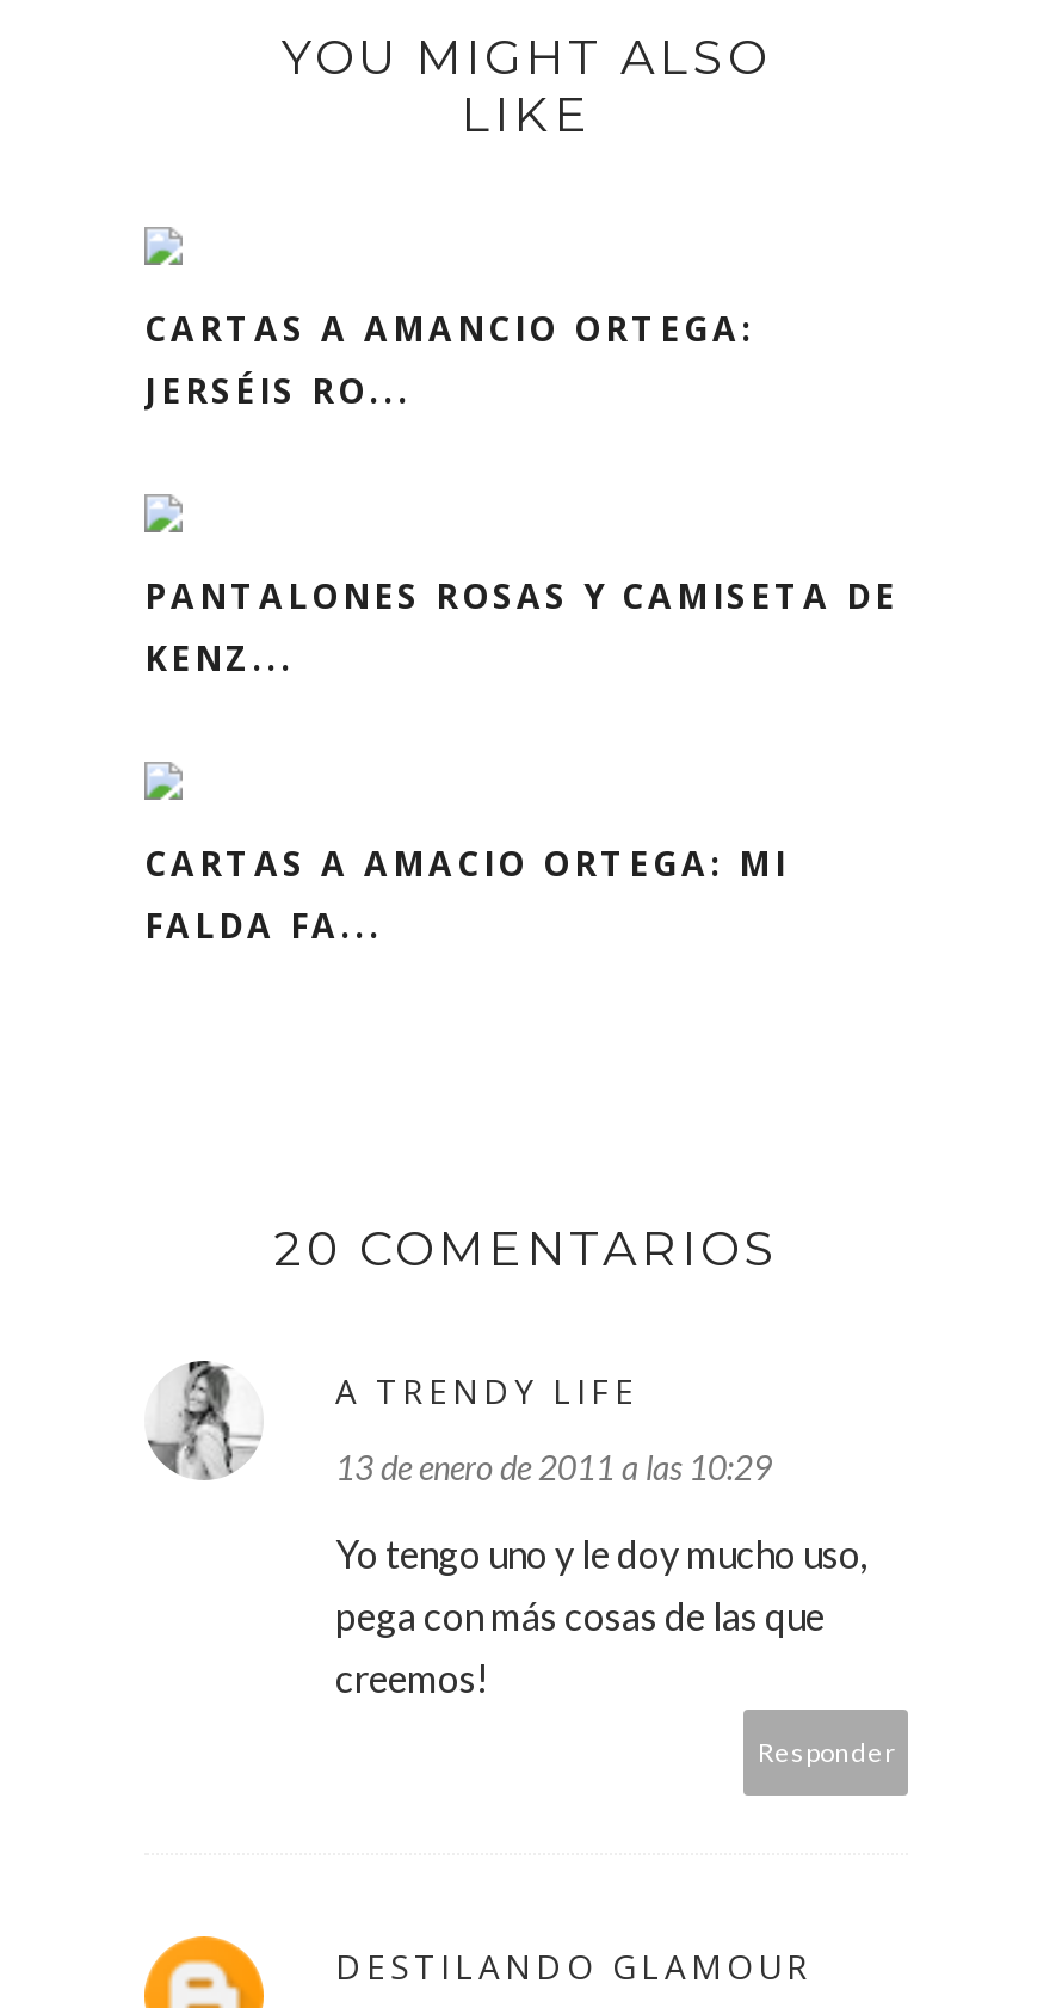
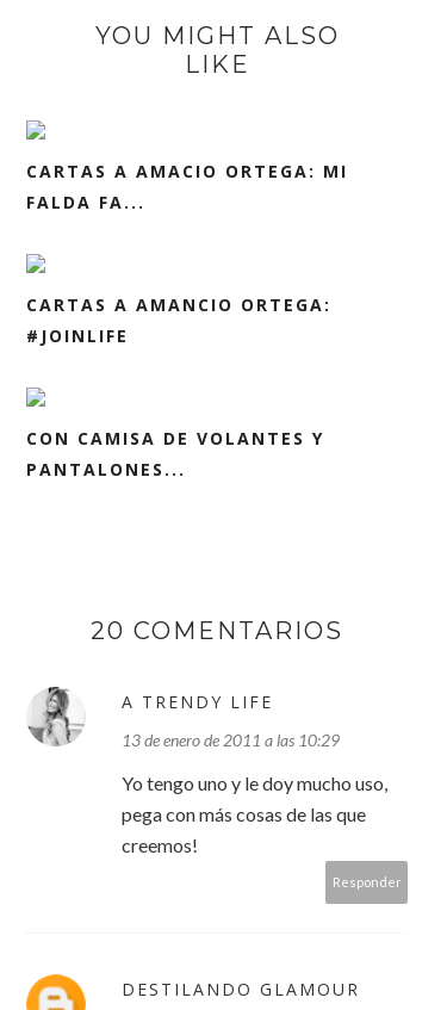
moved down: CARTAS A AMANCIO ORTEGA:

- JERSÉIS RO...

- PANTALONES ROSAS Y CAMISETA DE
- KENZ...

moved up: CARTAS A AMACIO ORTEGA: MI | FALDA FA...

+ #JOINLIFE

+ CON CAMISA DE VOLANTES Y
+ PANTALONES...
